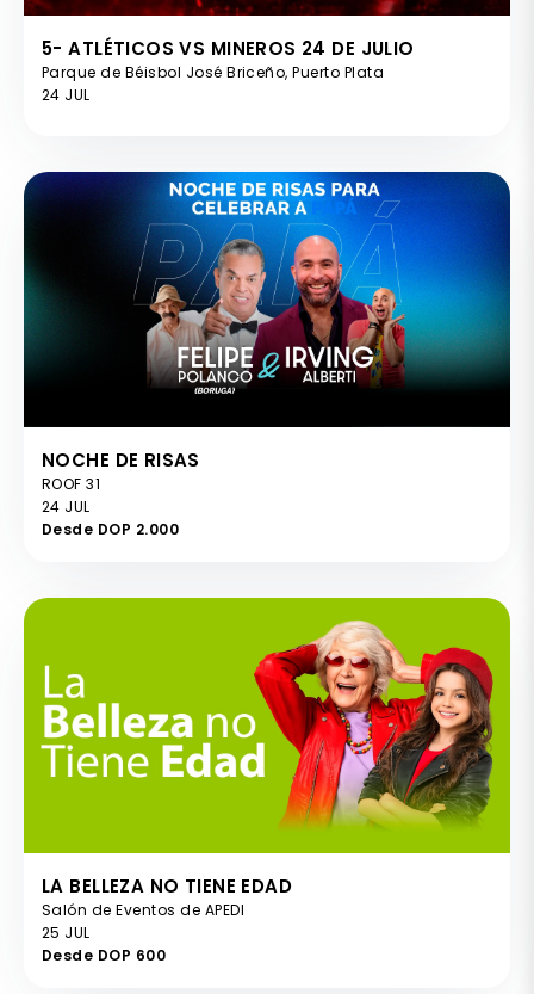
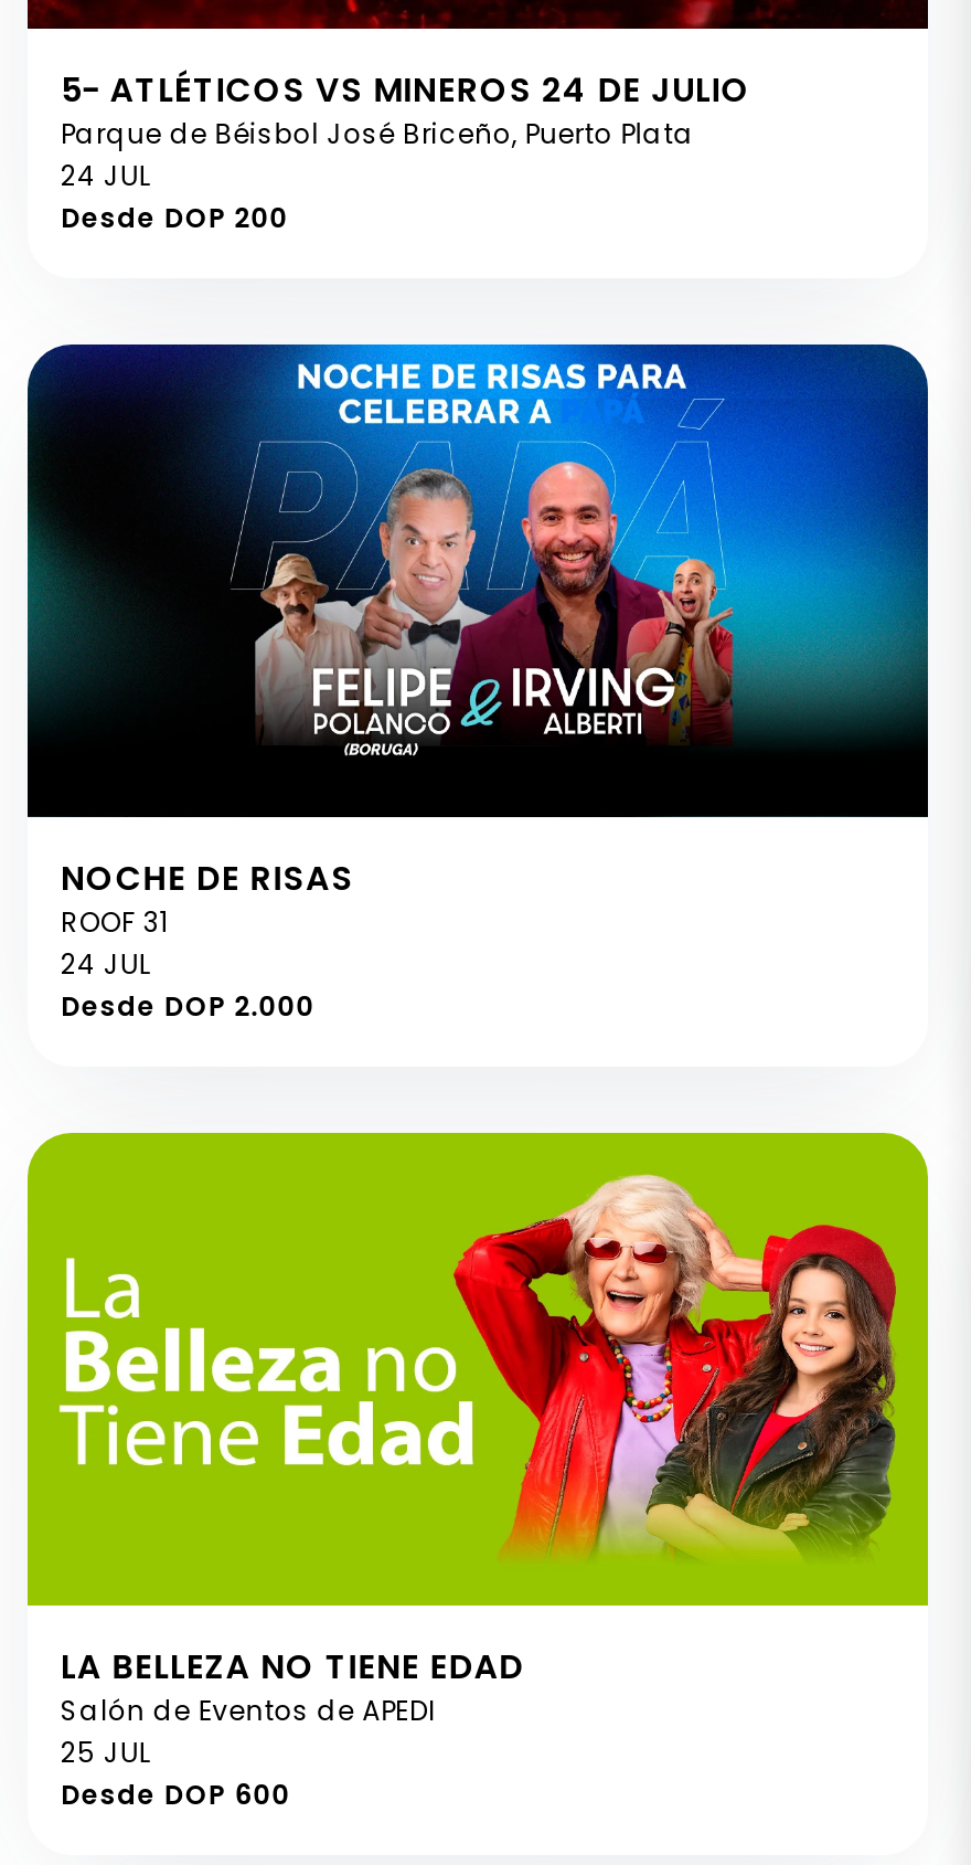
+ Desde DOP 200
